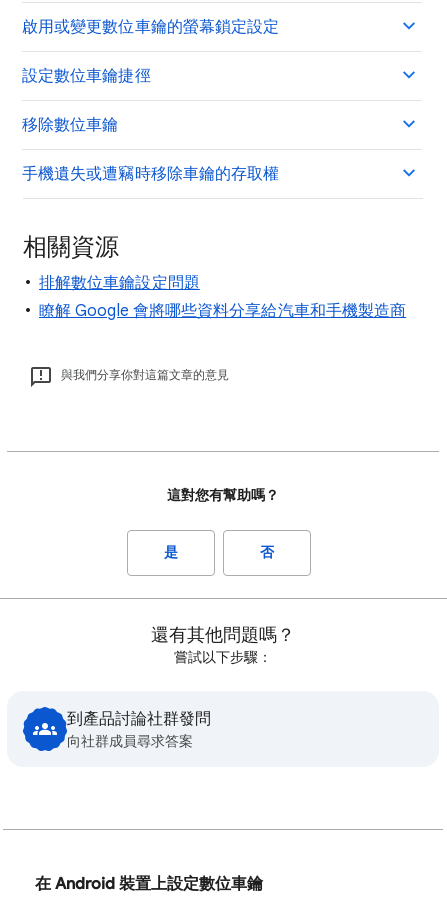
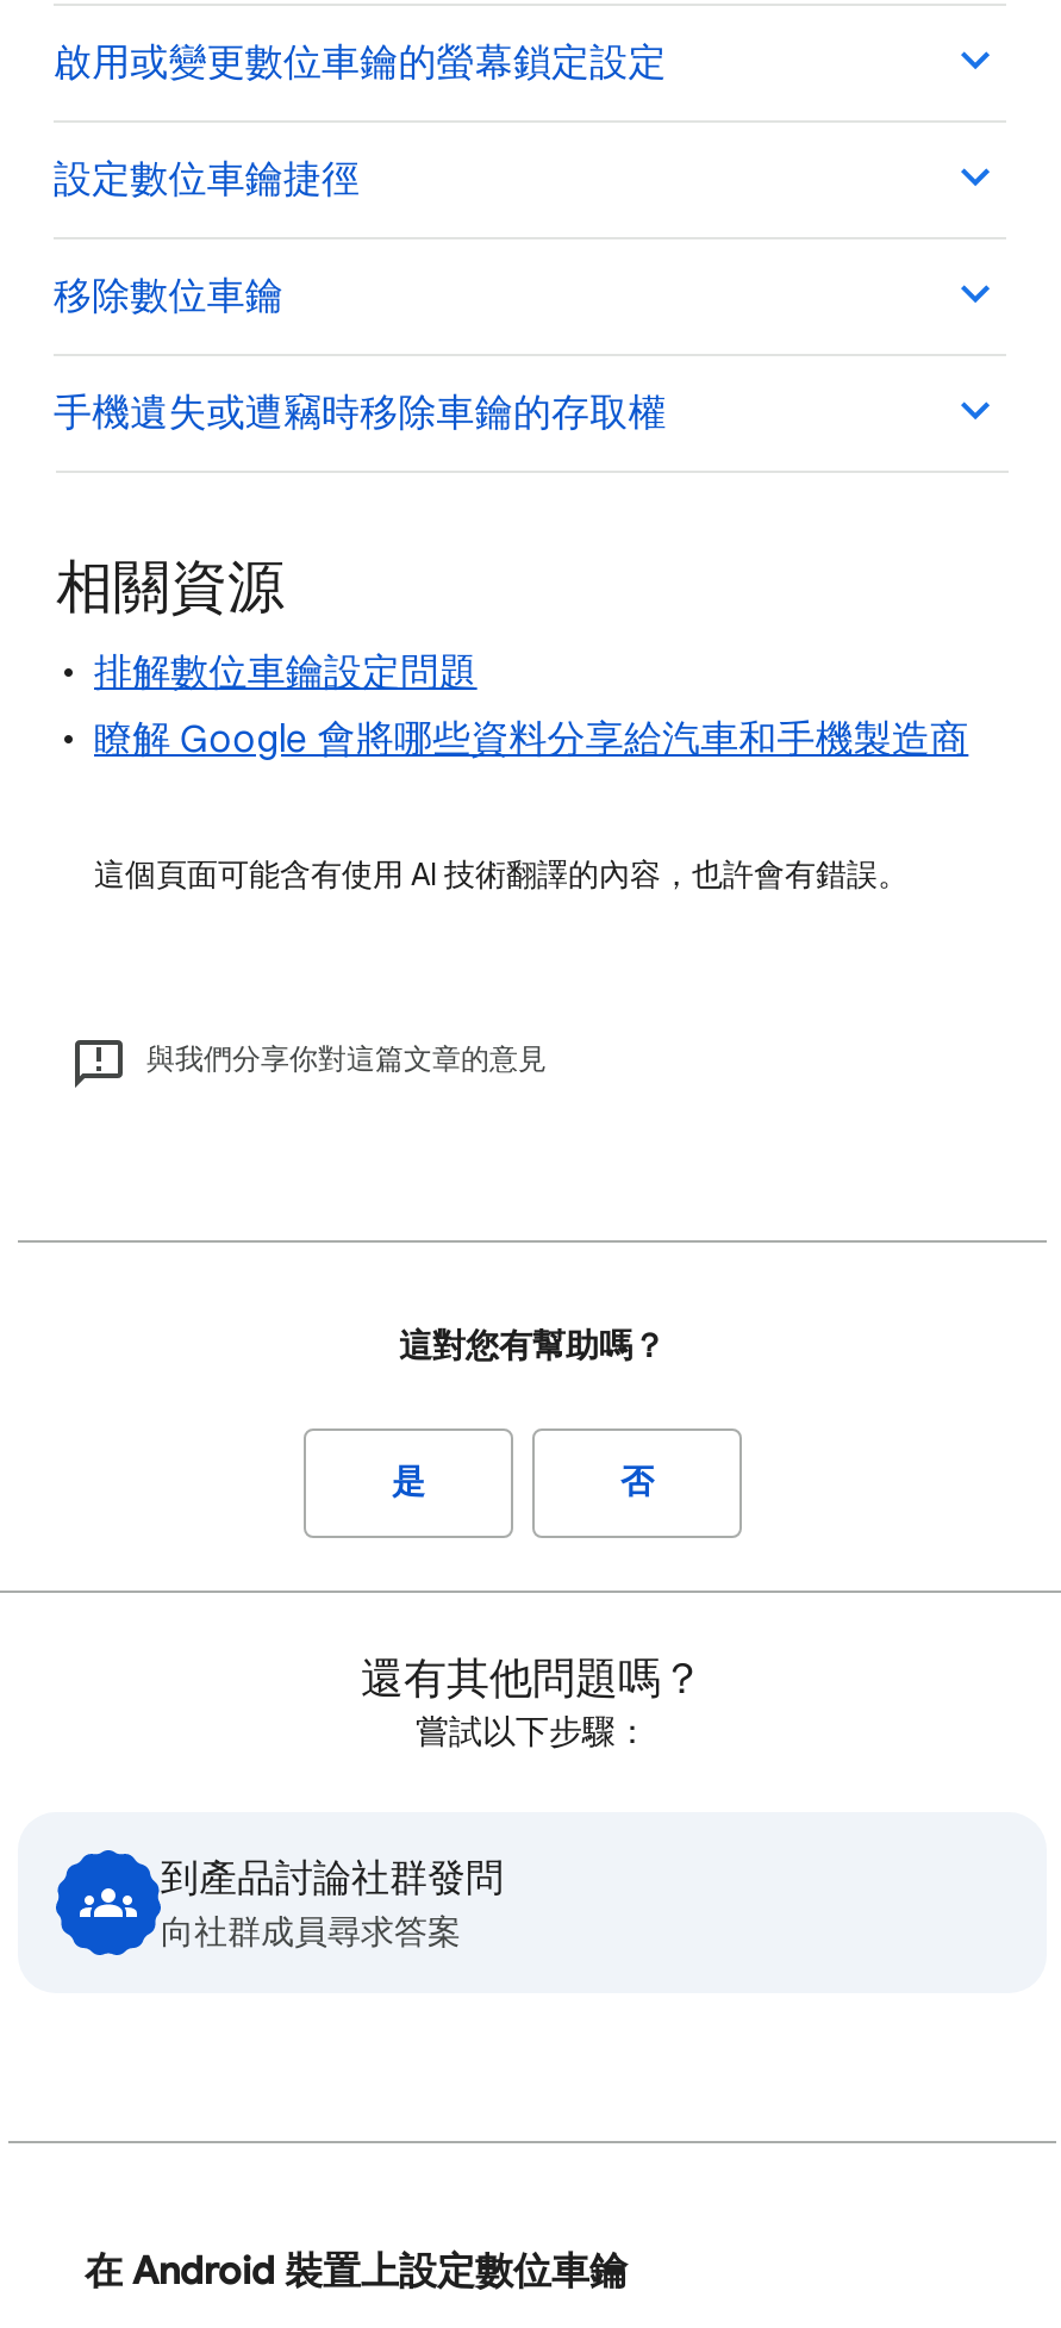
+ 這個頁面可能含有使用 AI 技術翻譯的內容，也許會有錯誤。
